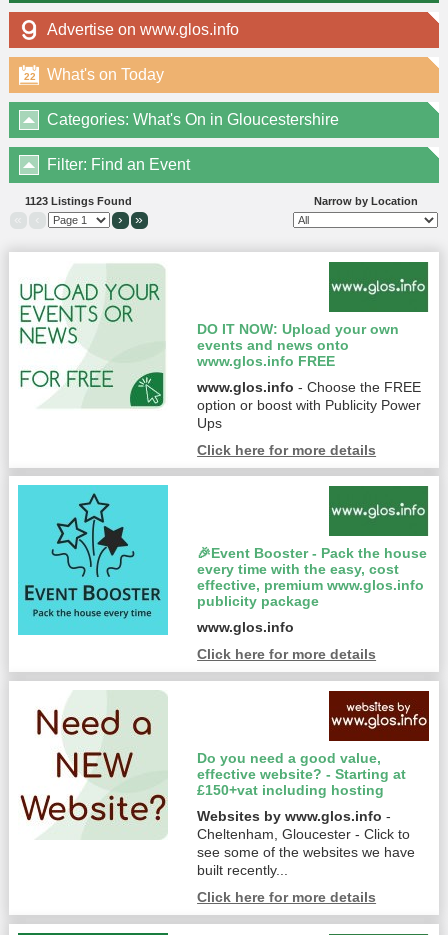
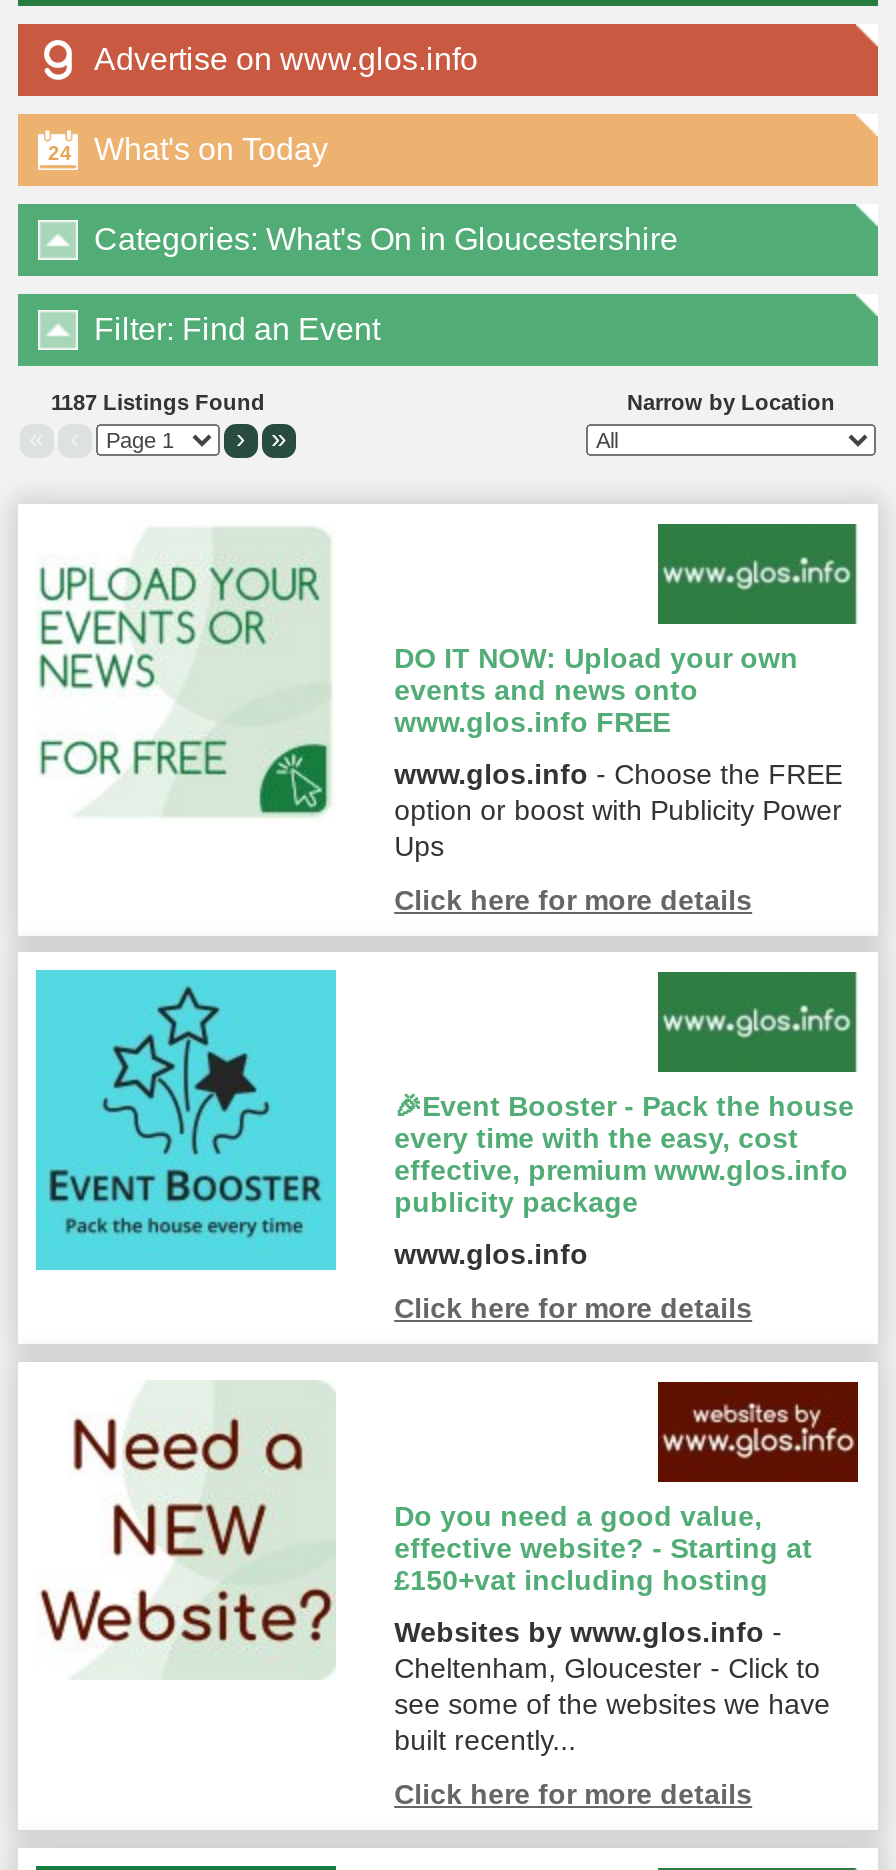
- 22 What's on Today
+ 24 What's on Today

- 1123 Listings Found
+ 1187 Listings Found
